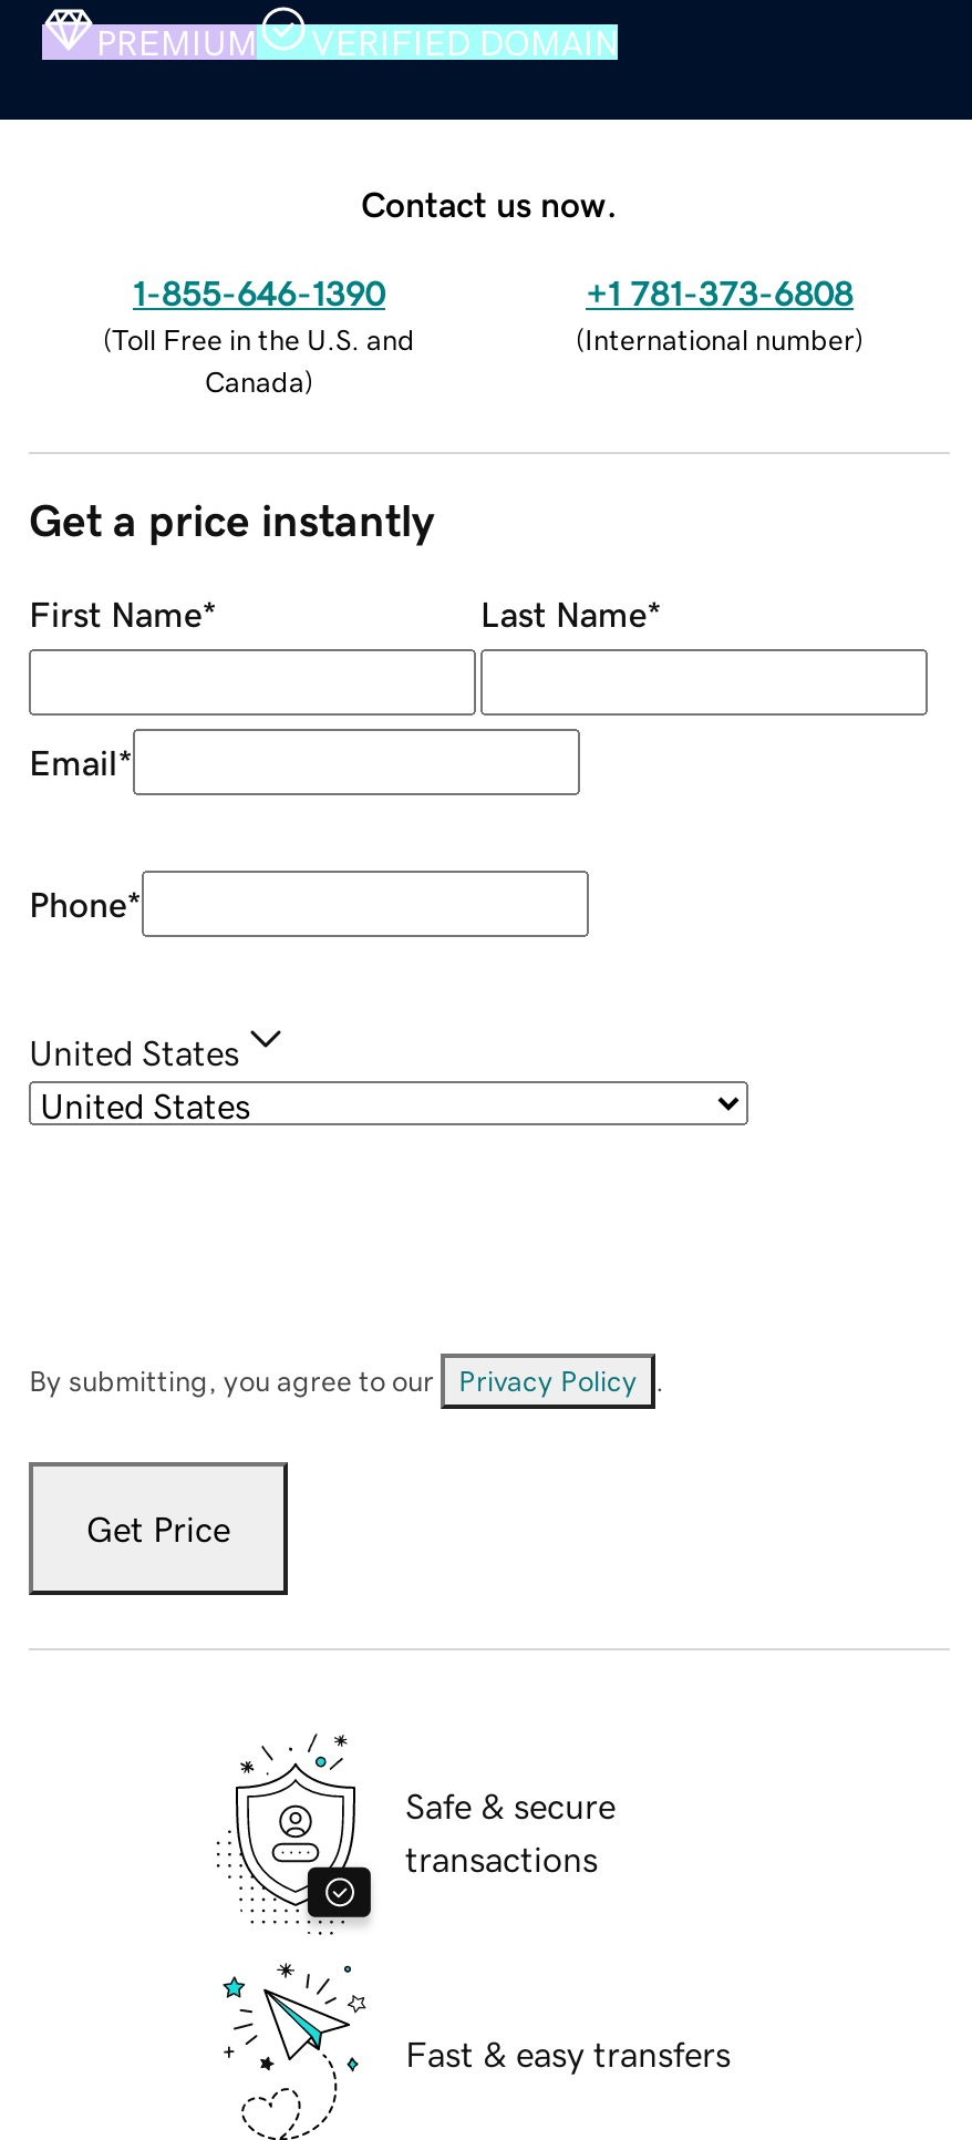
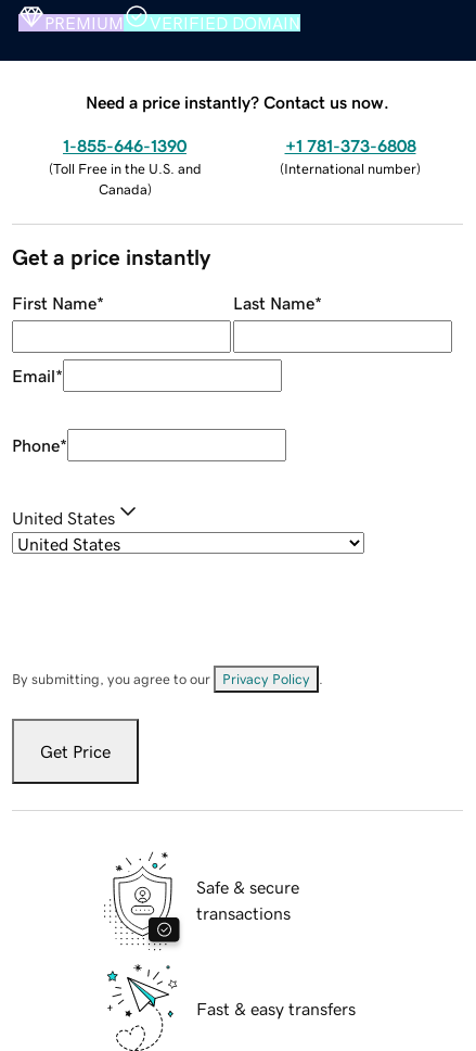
- Contact us now.
+ Need a price instantly? Contact us now.
